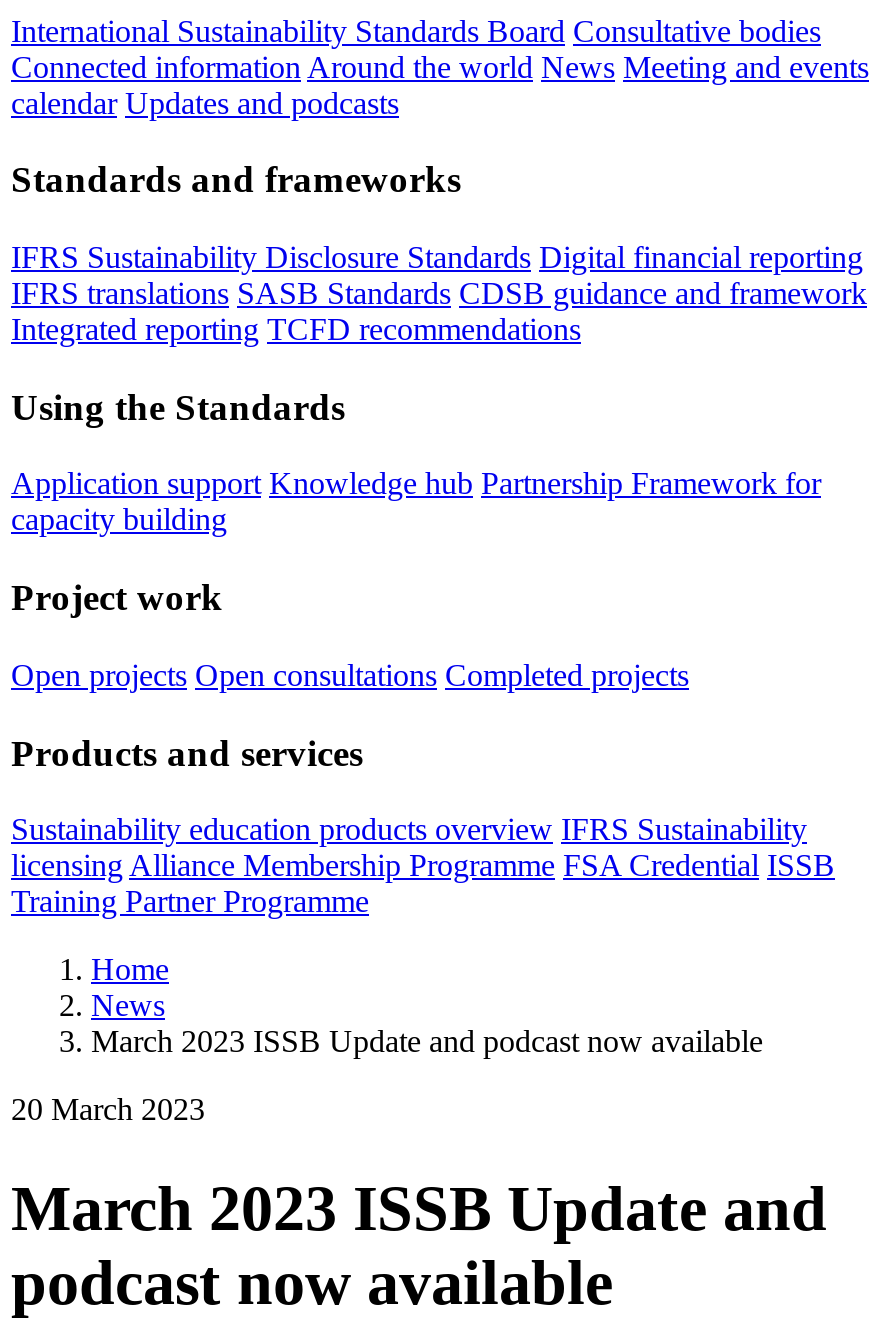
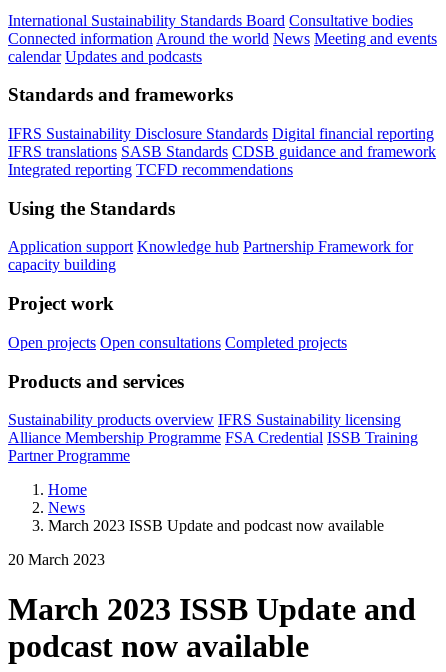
- Sustainability education products overview IFRS Sustainability
- licensing Alliance Membership Programme FSA Credential ISSB
- Training Partner Programme
+ Sustainability products overview IFRS Sustainability licensing
+ Alliance Membership Programme FSA Credential ISSB Training
+ Partner Programme
